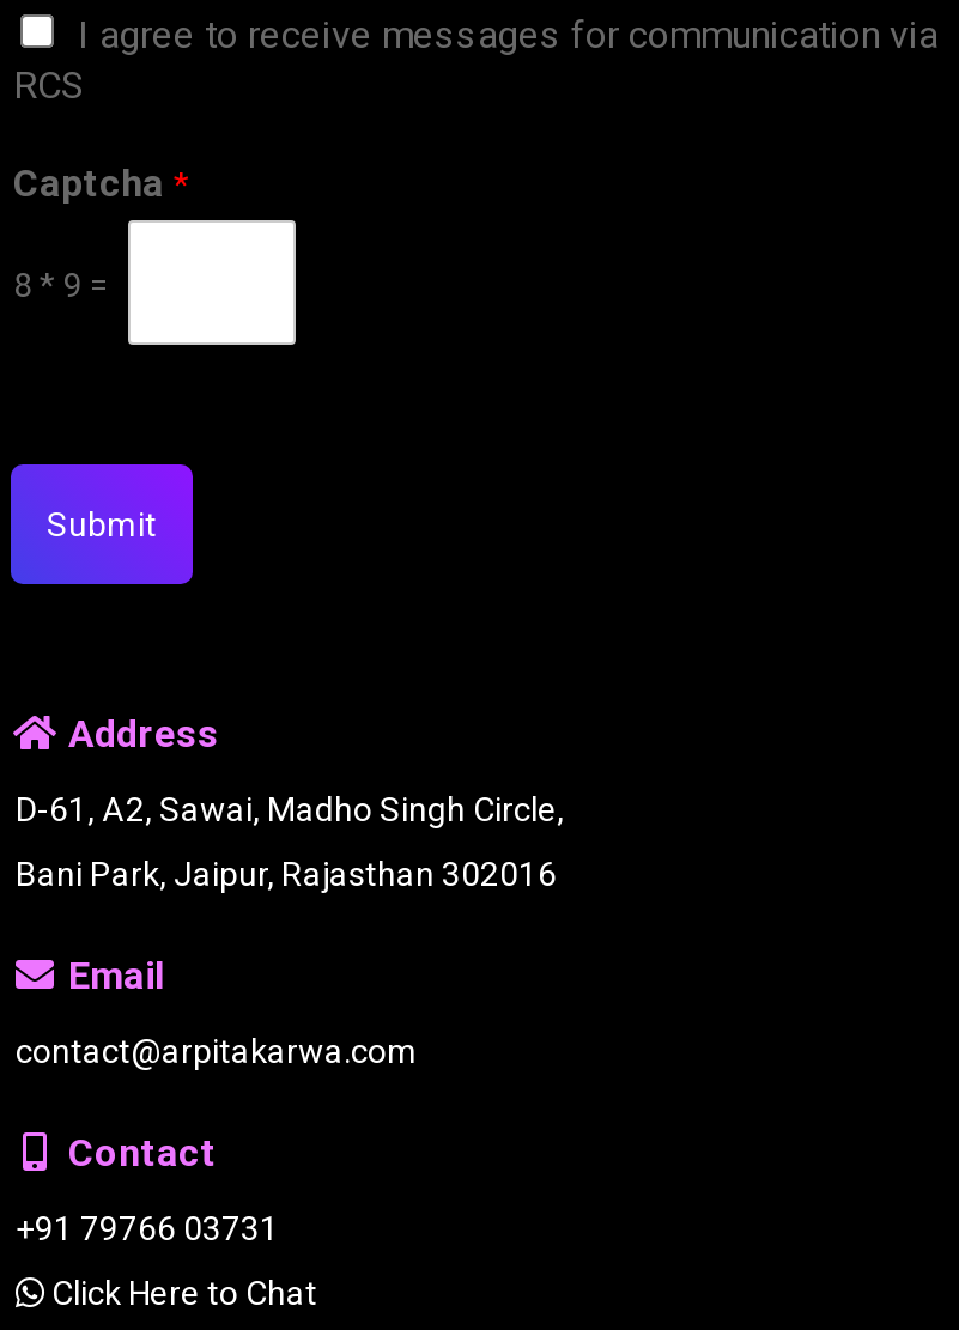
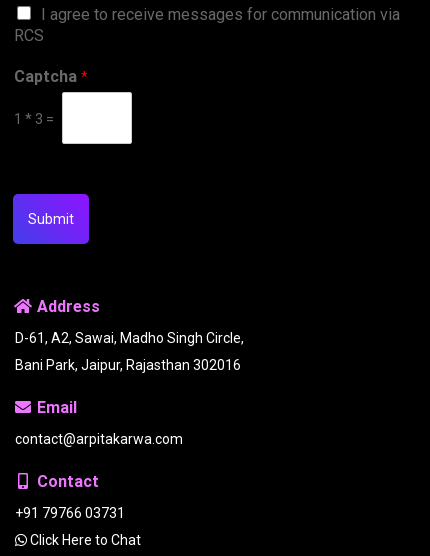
- 8 * 9 =
+ 1 * 3 =
